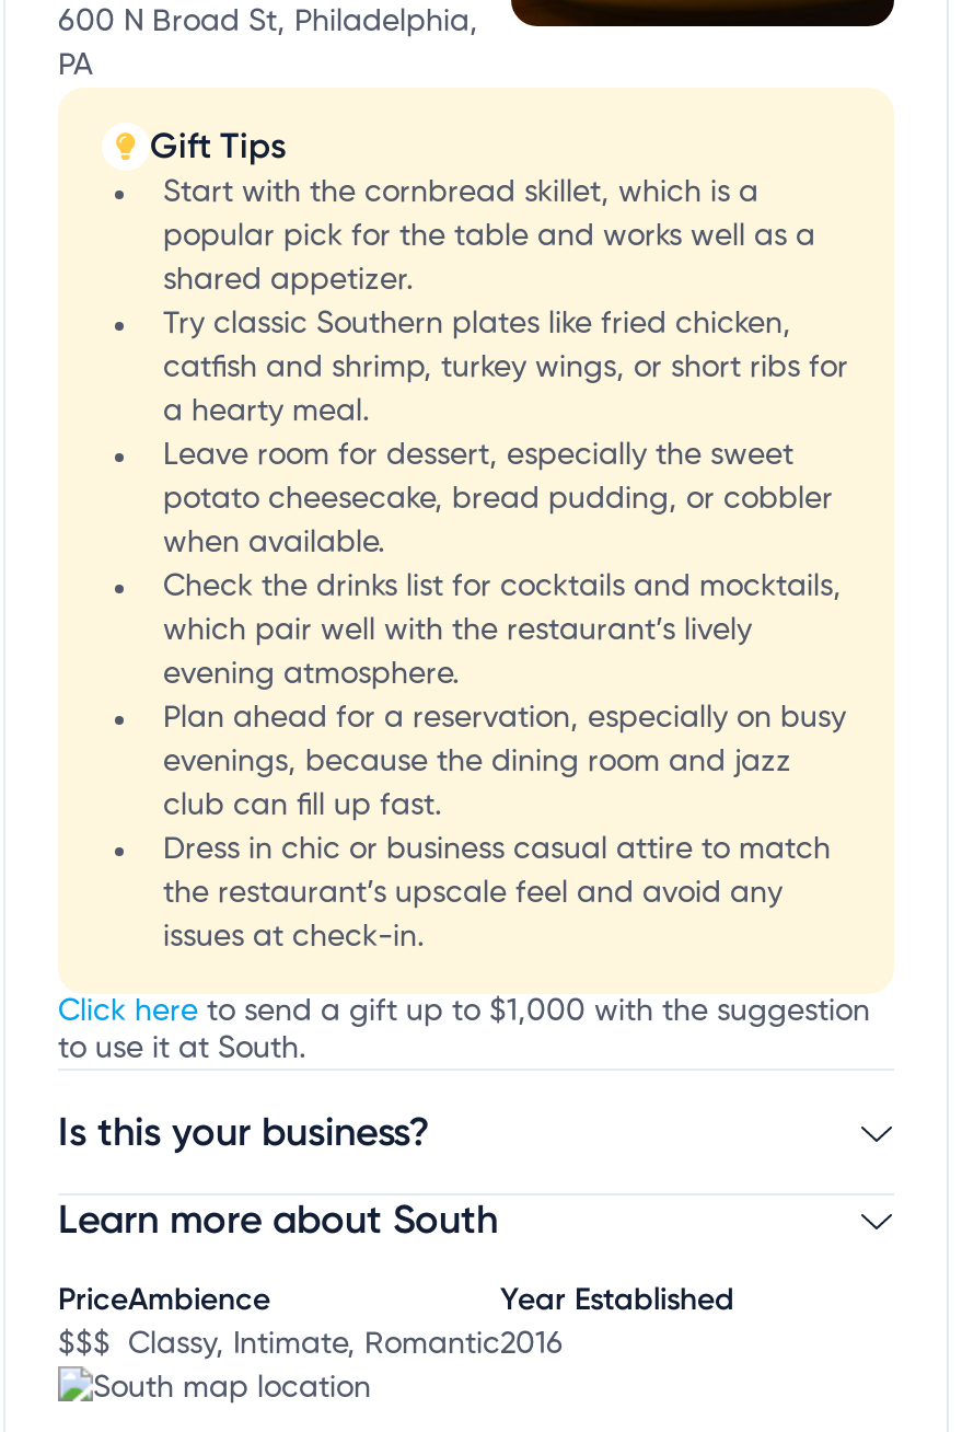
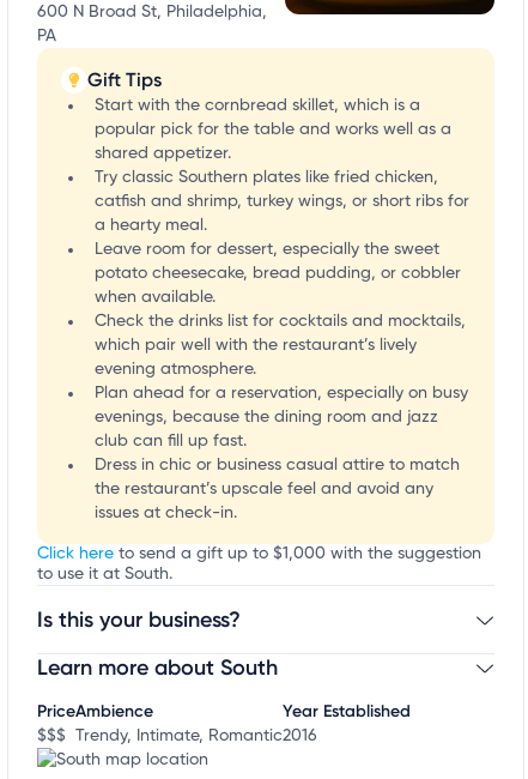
- Classy, Intimate, Romantic
+ Trendy, Intimate, Romantic
